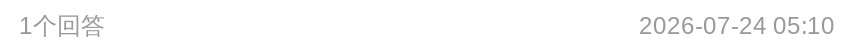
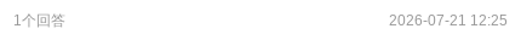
- 2026-07-24 05:10
+ 2026-07-21 12:25
